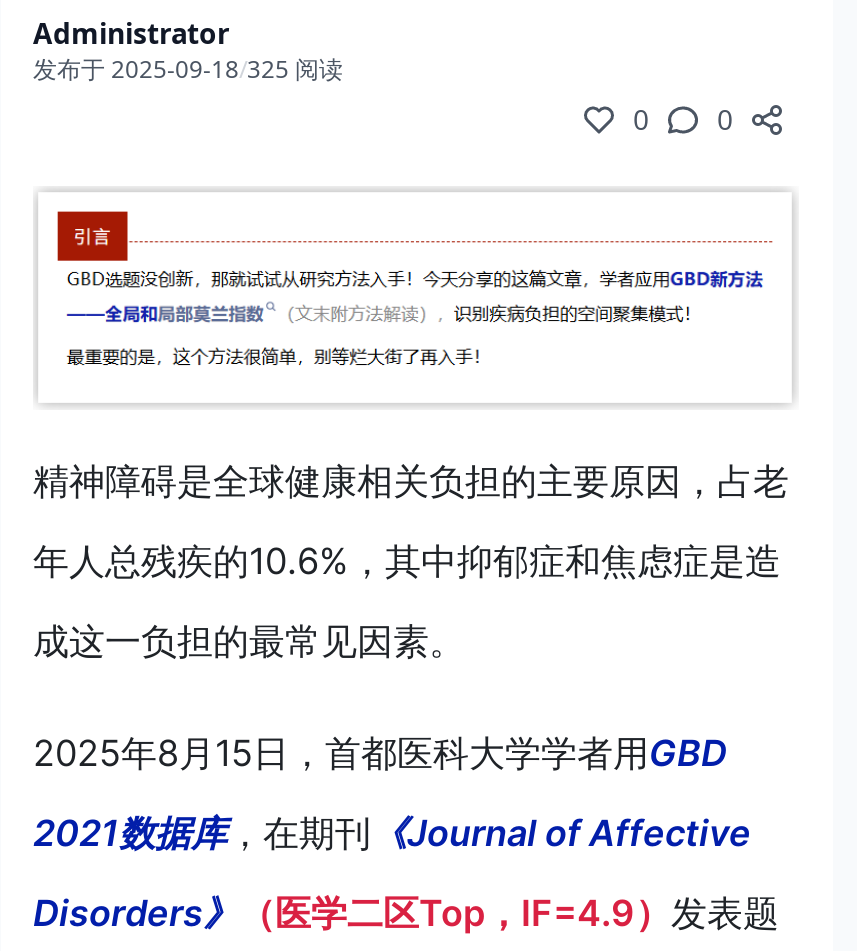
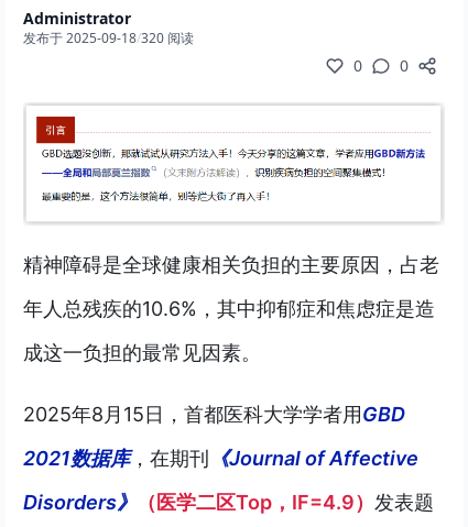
- 发布于 2025-09-18 / 325 阅读
+ 发布于 2025-09-18 / 320 阅读
